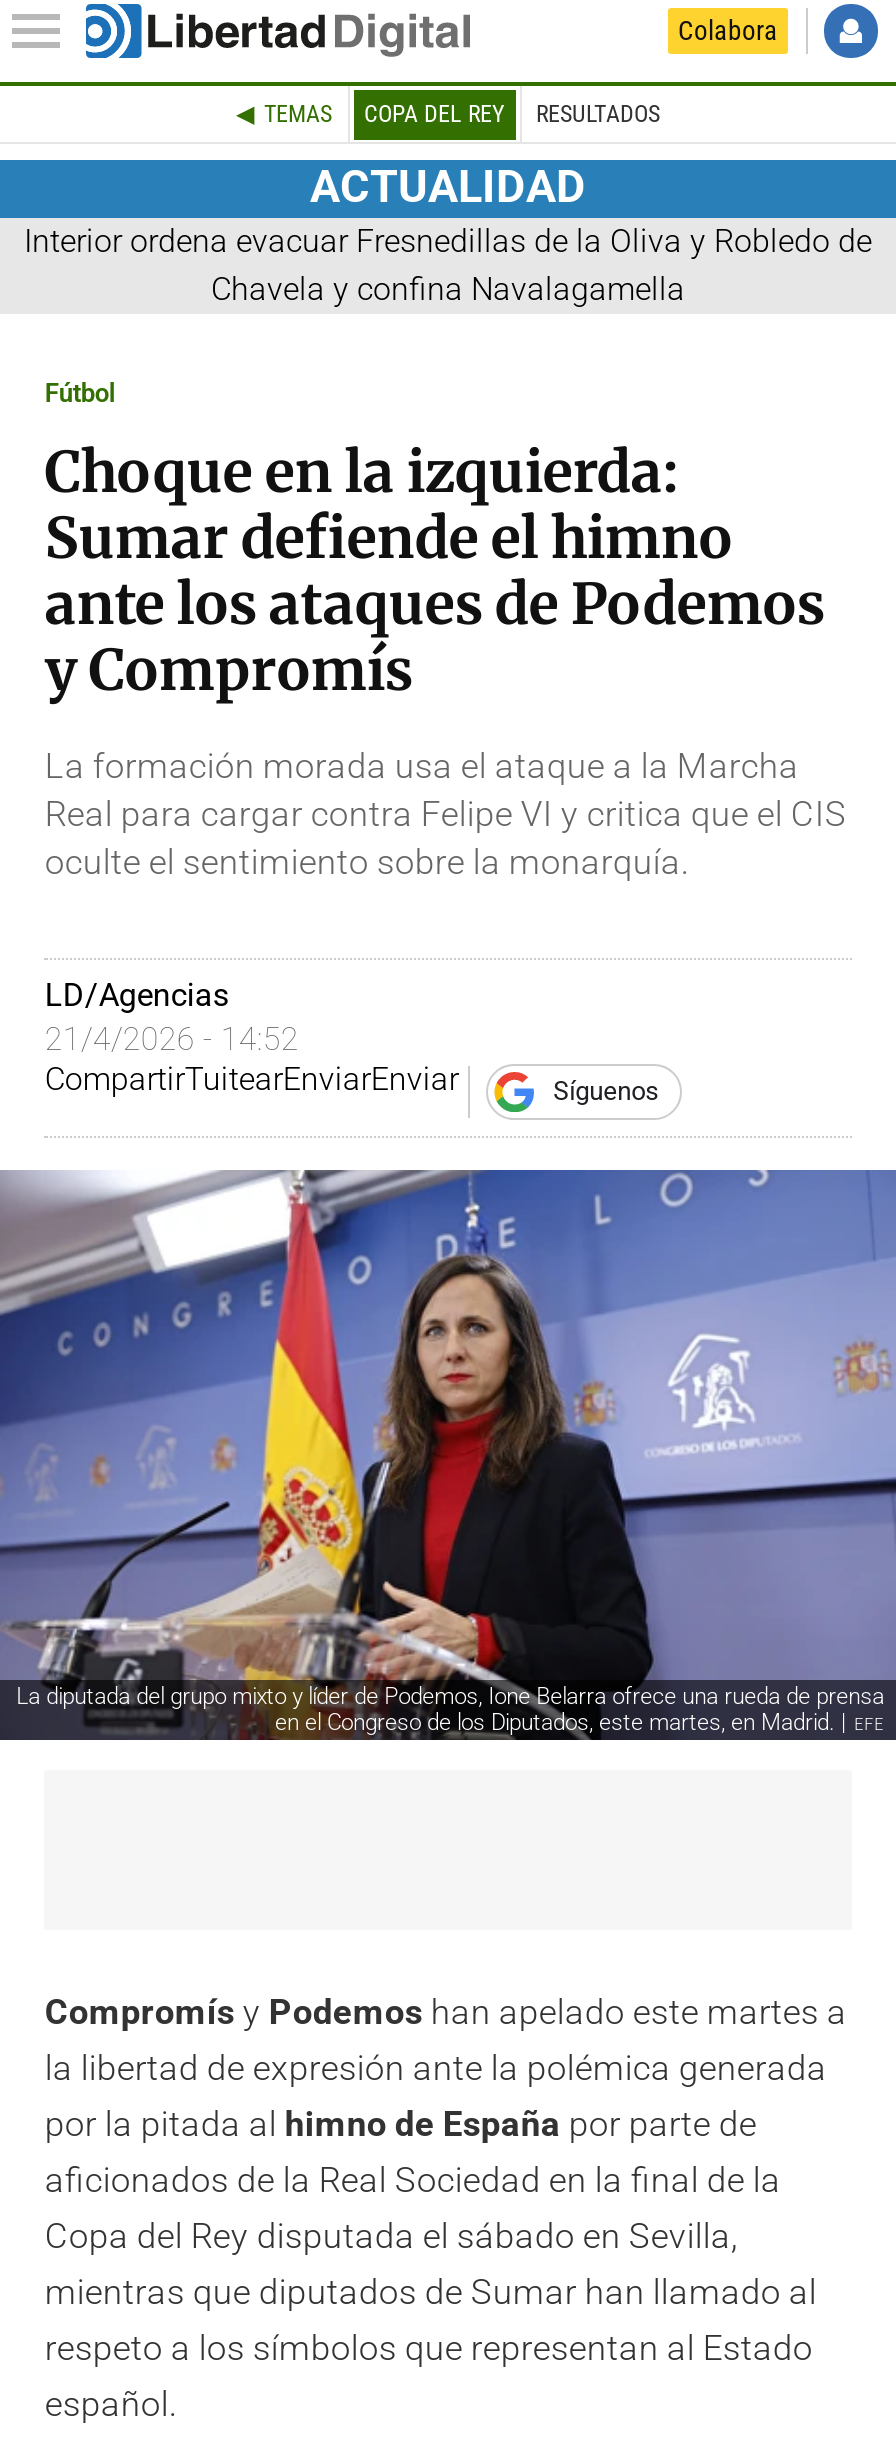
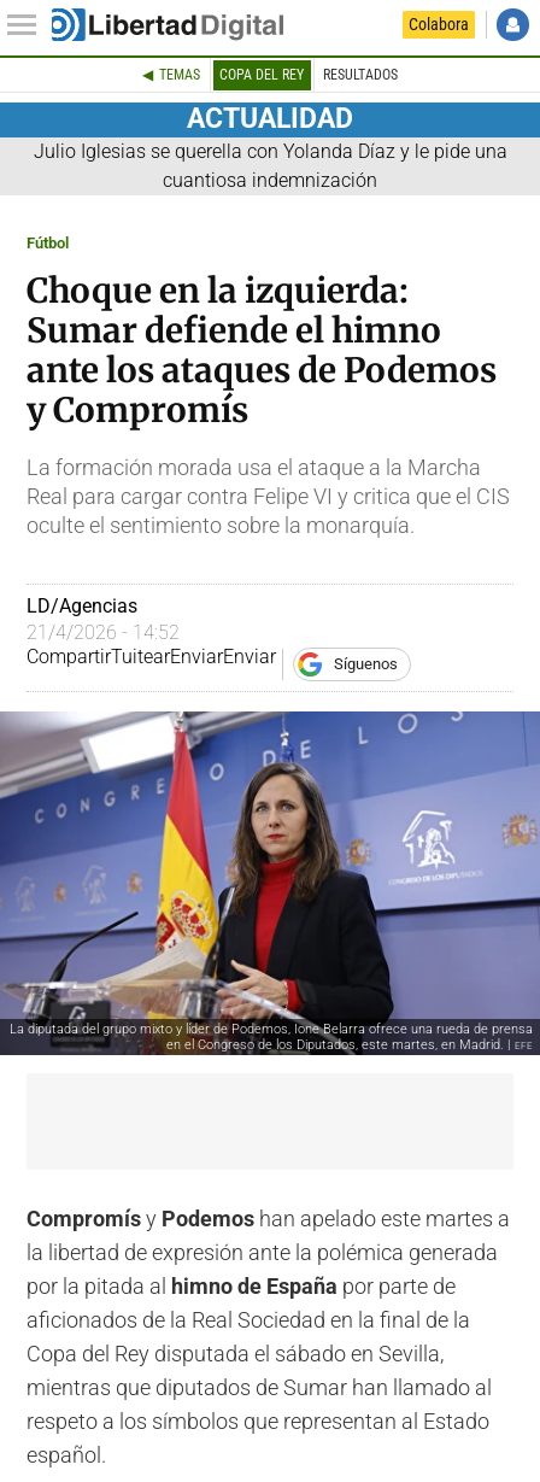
- Interior ordena evacuar Fresnedillas de la Oliva y Robledo de
- Chavela y confina Navalagamella
+ Julio Iglesias se querella con Yolanda Díaz y le pide una
+ cuantiosa indemnización
